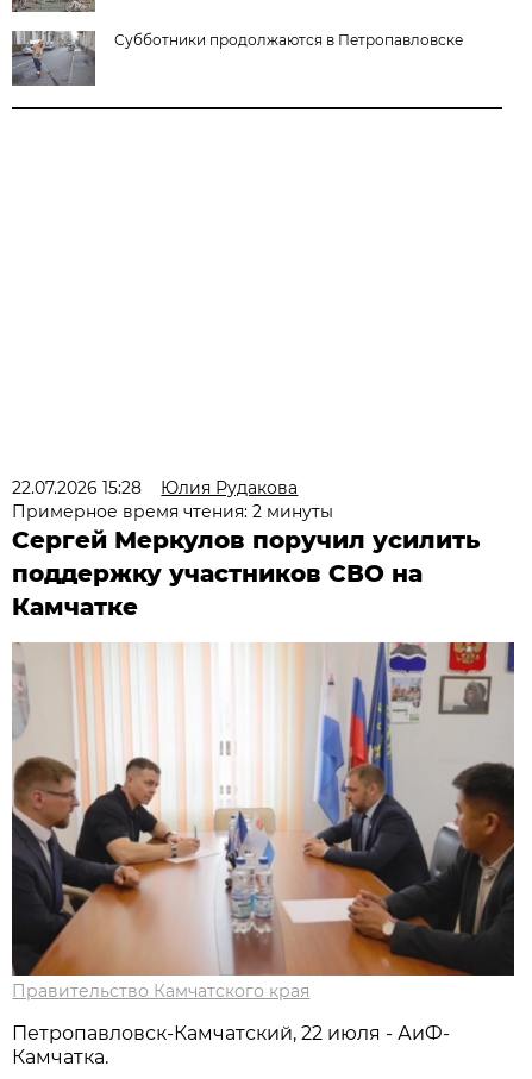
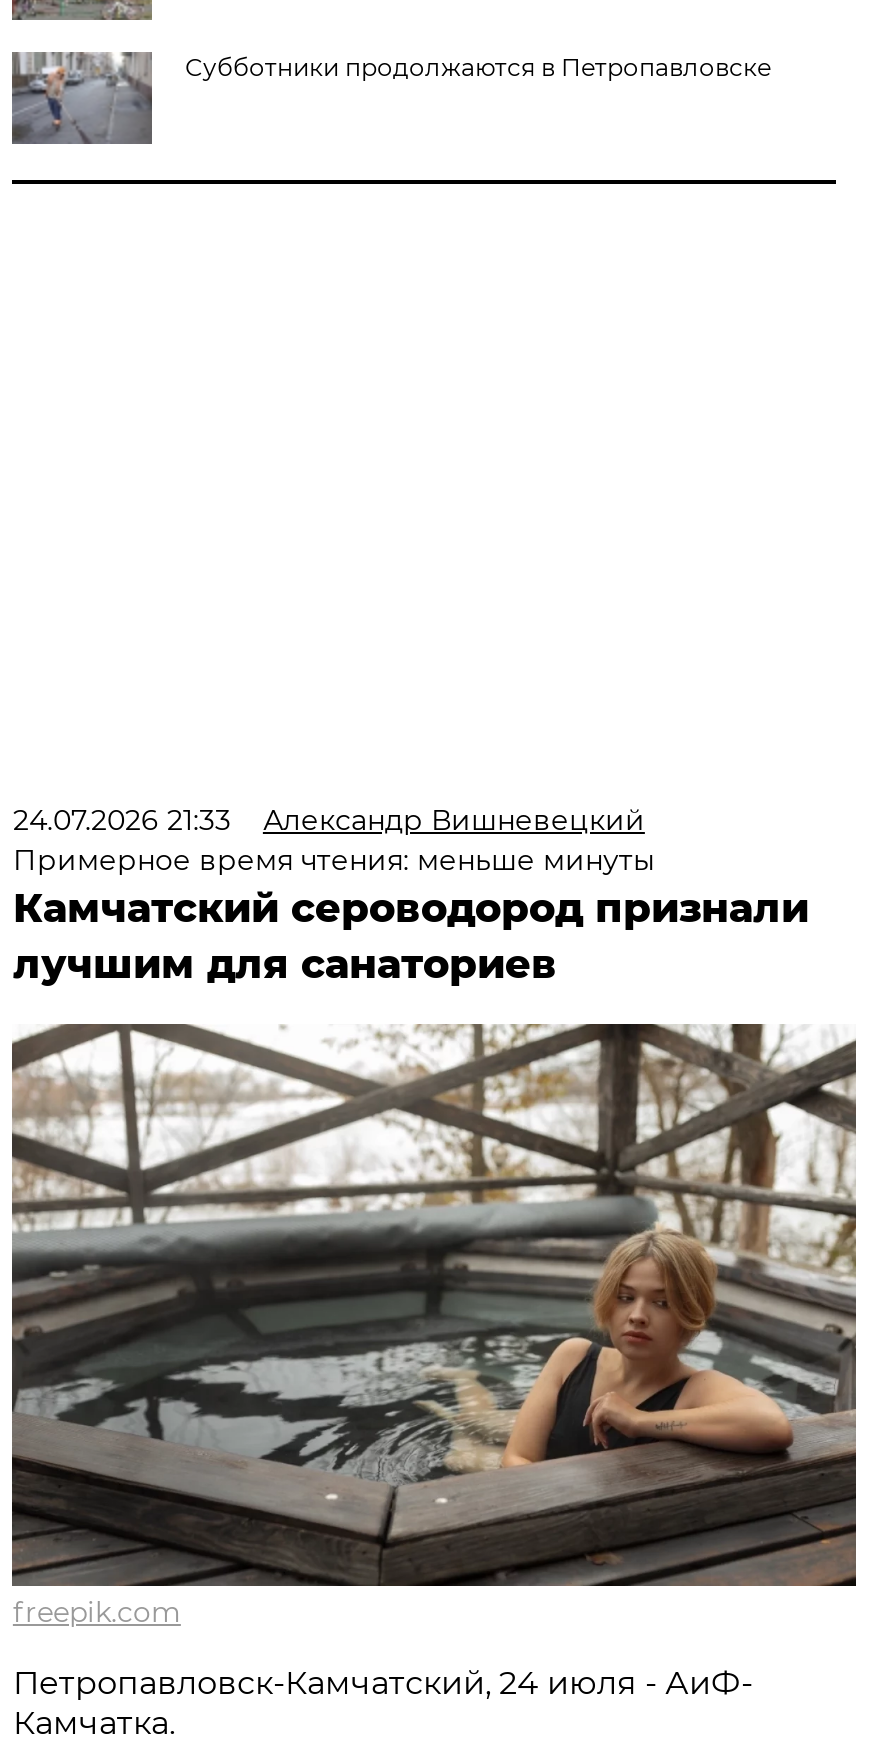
- 22.07.2026 15:28
- Юлия Рудакова
- Примерное время чтения: 2 минуты
- Сергей Меркулов поручил усилить
- поддержку участников СВО на
- Камчатке
+ 24.07.2026 21:33
+ Александр Вишневецкий
+ Примерное время чтения: меньше минуты
+ Камчатский сероводород признали
+ лучшим для санаториев

- [image]
- Правительство Камчатского края
+ [image]
+ freepik.com

- Петропавловск-Камчатский, 22 июля - АиФ-
+ Петропавловск-Камчатский, 24 июля - АиФ-
